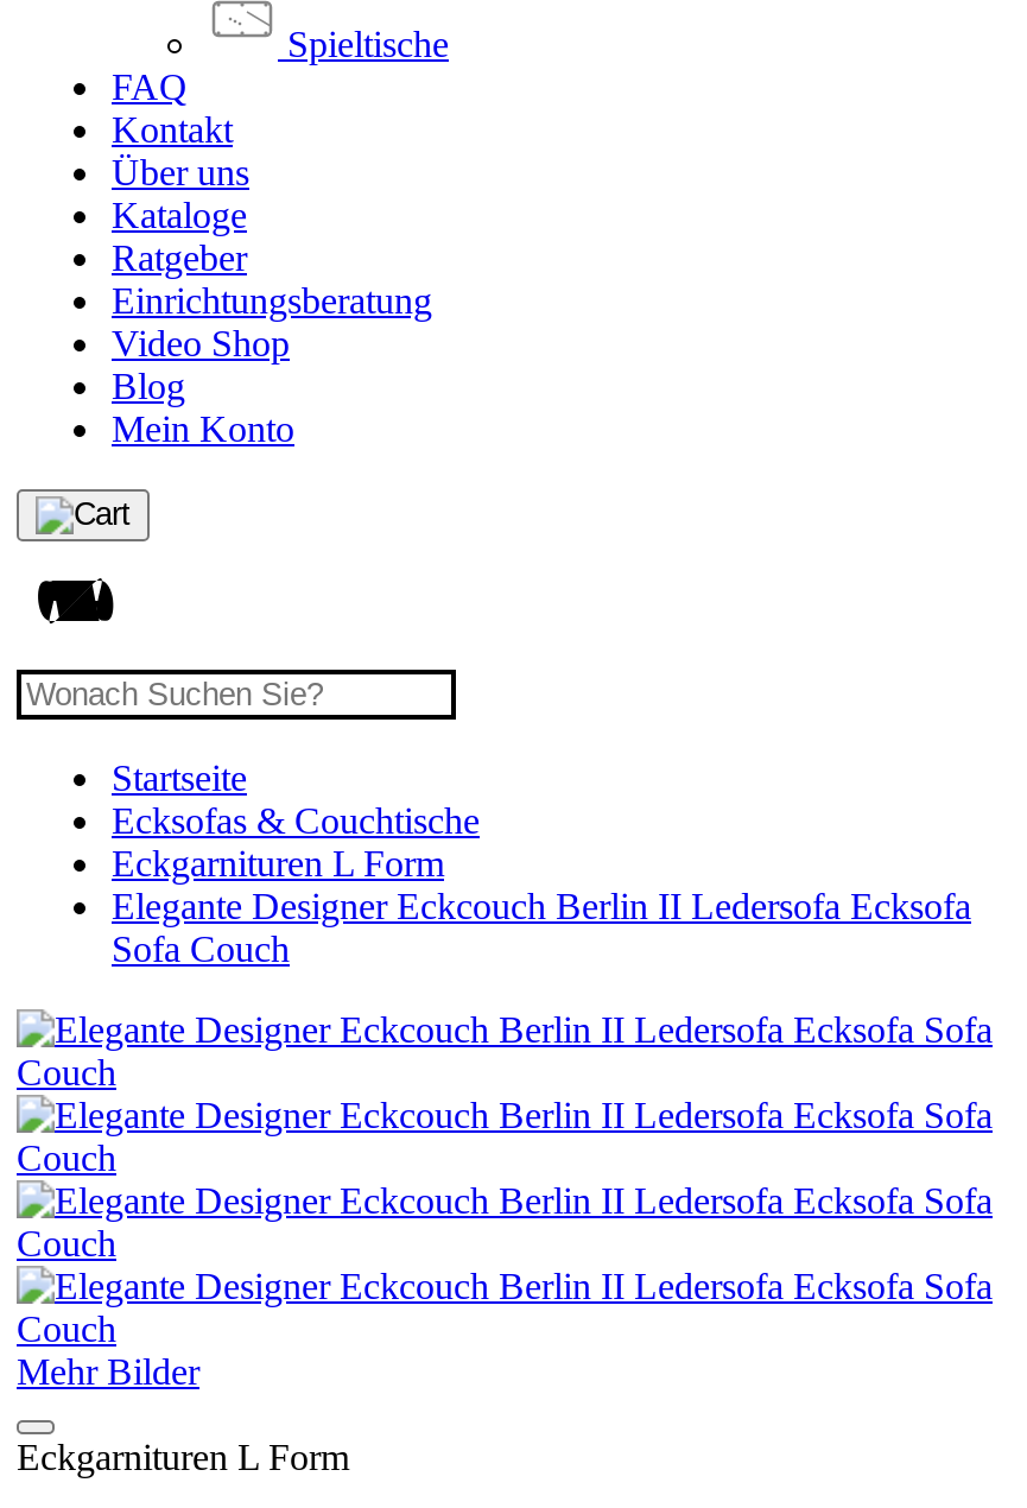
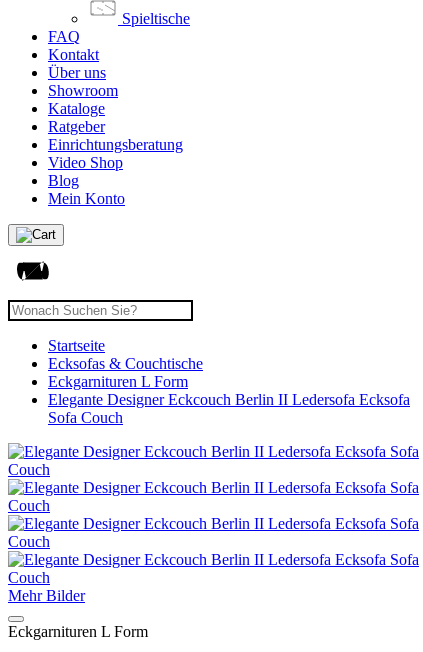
+ Showroom
